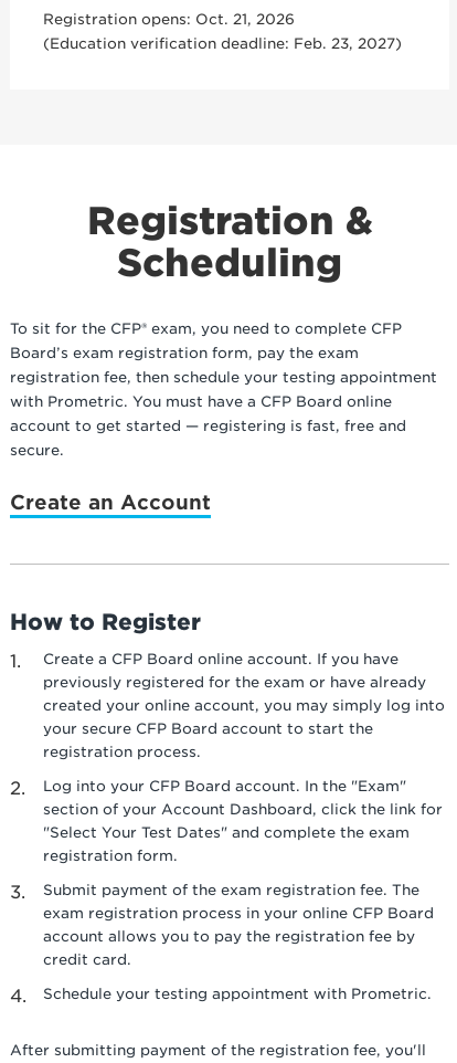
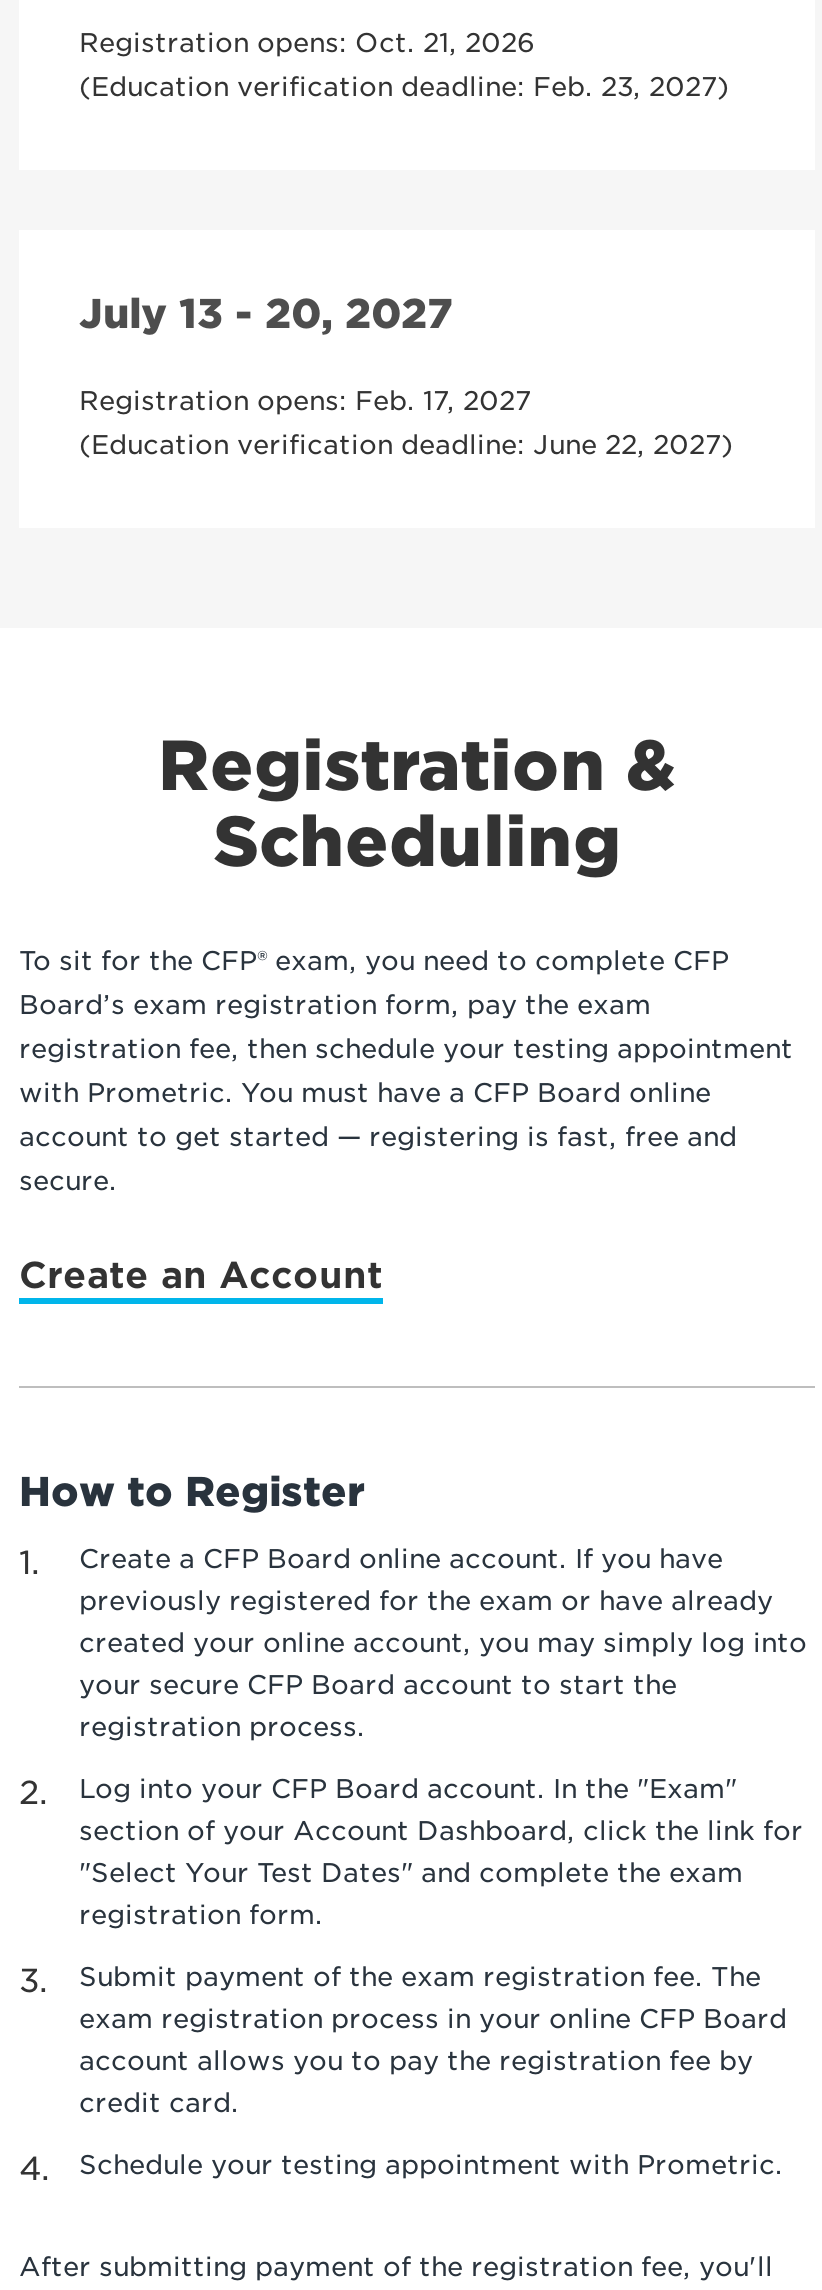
+ July 13 - 20, 2027
+ Registration opens: Feb. 17, 2027
+ (Education verification deadline: June 22, 2027)
